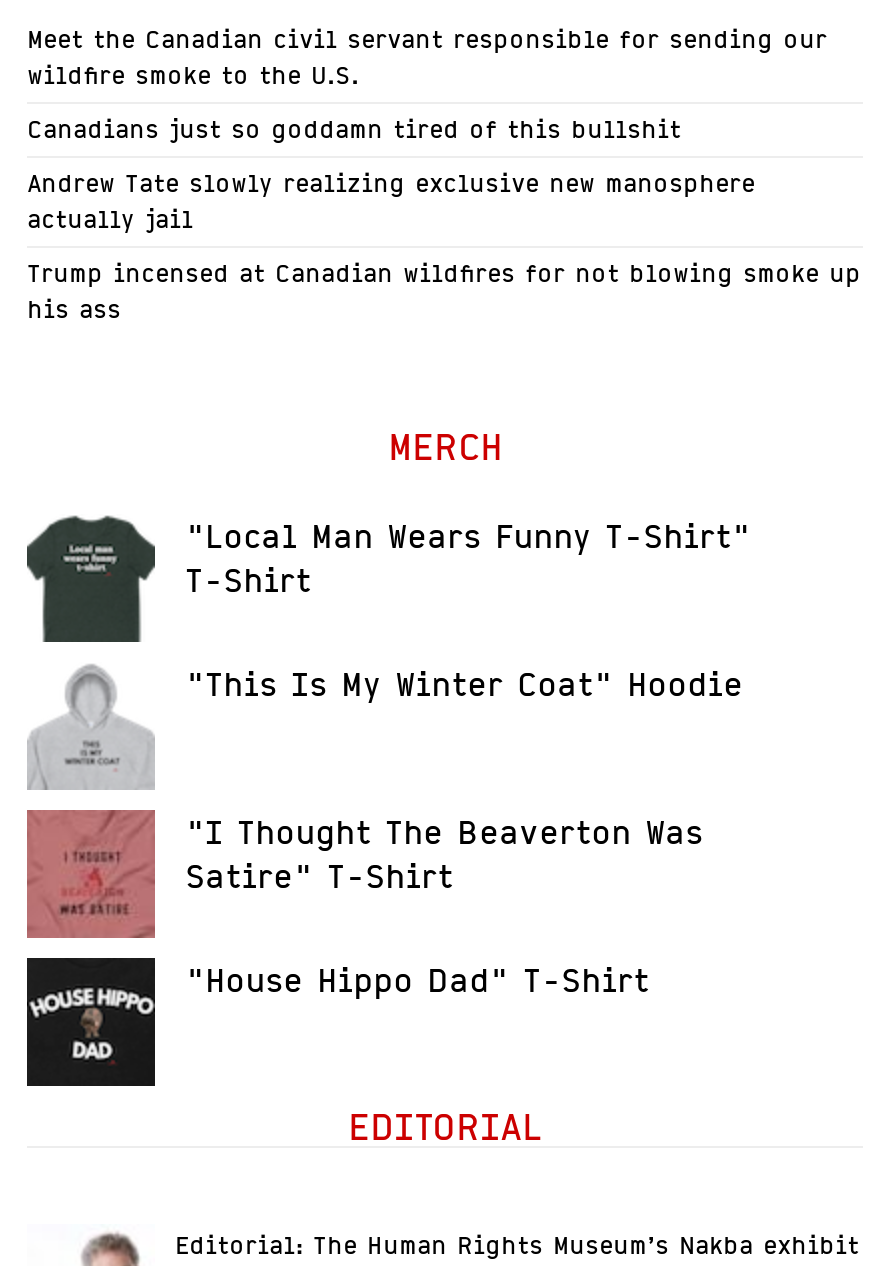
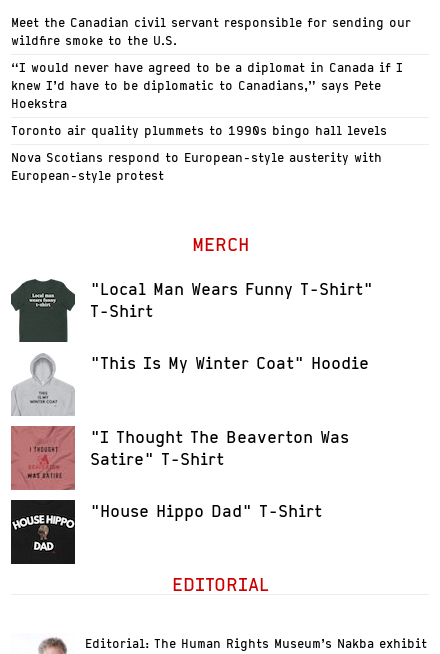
- Canadians just so goddamn tired of this bullshit
+ “I would never have agreed to be a diplomat in Canada if I
+ knew I’d have to be diplomatic to Canadians,” says Pete
+ Hoekstra

- Andrew Tate slowly realizing exclusive new manosphere
- actually jail
+ Toronto air quality plummets to 1990s bingo hall levels

- Trump incensed at Canadian wildfires for not blowing smoke up
- his ass
+ Nova Scotians respond to European-style austerity with
+ European-style protest
